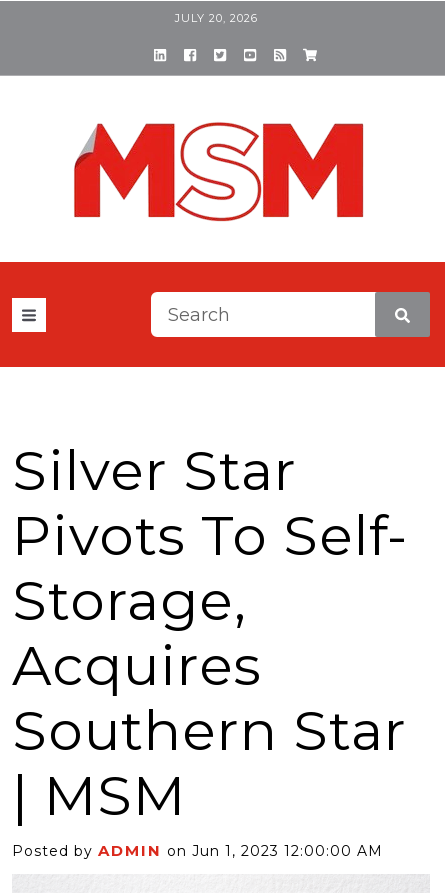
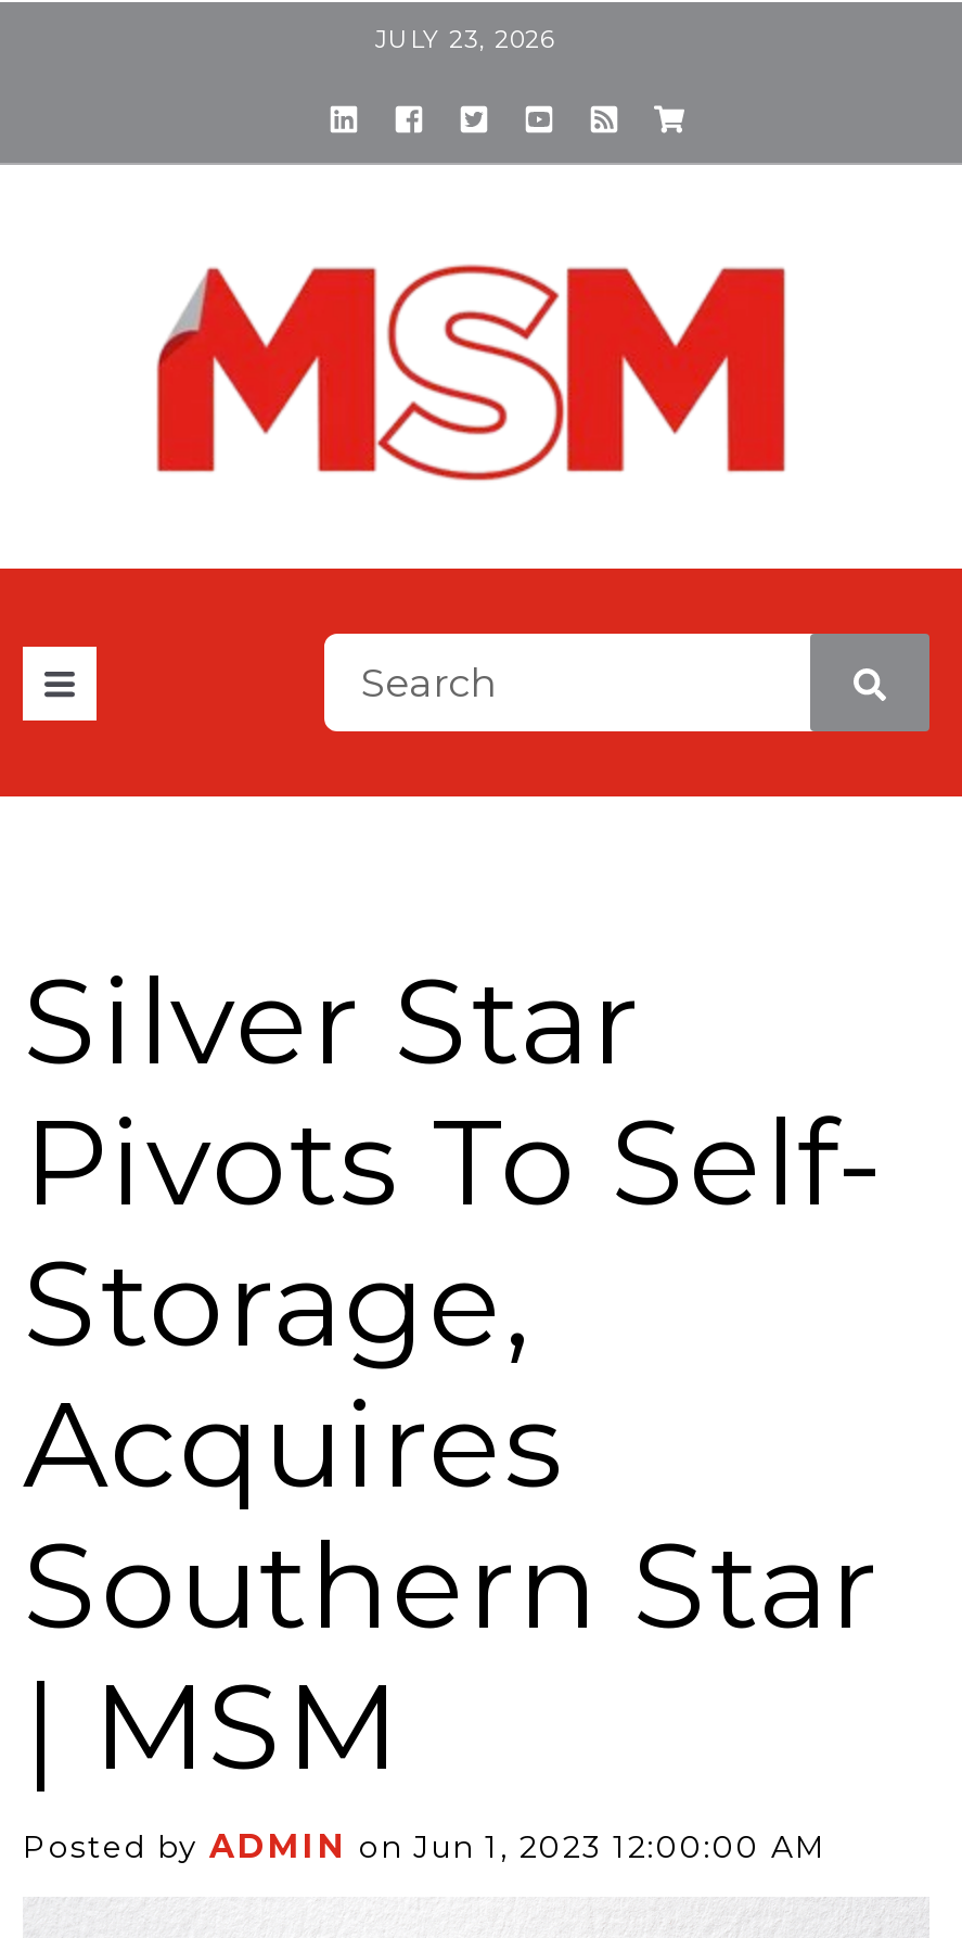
- JULY 20, 2026
+ JULY 23, 2026
